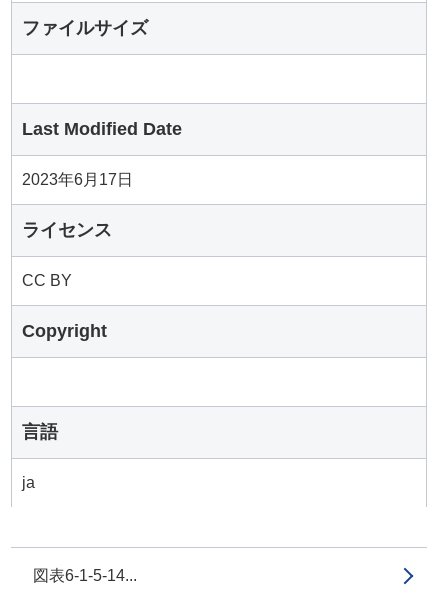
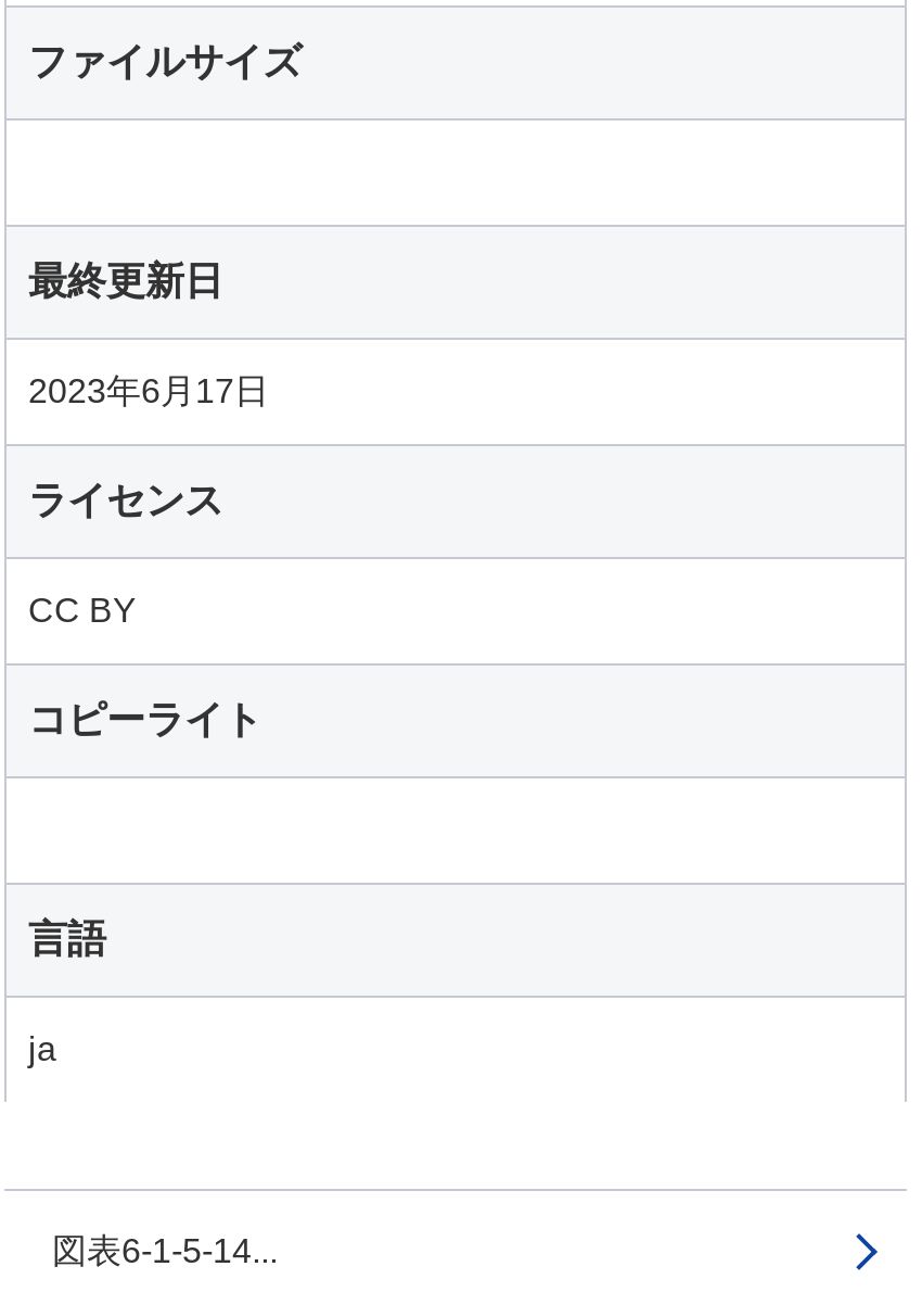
- Last Modified Date
+ 最終更新日

- Copyright
+ コピーライト
